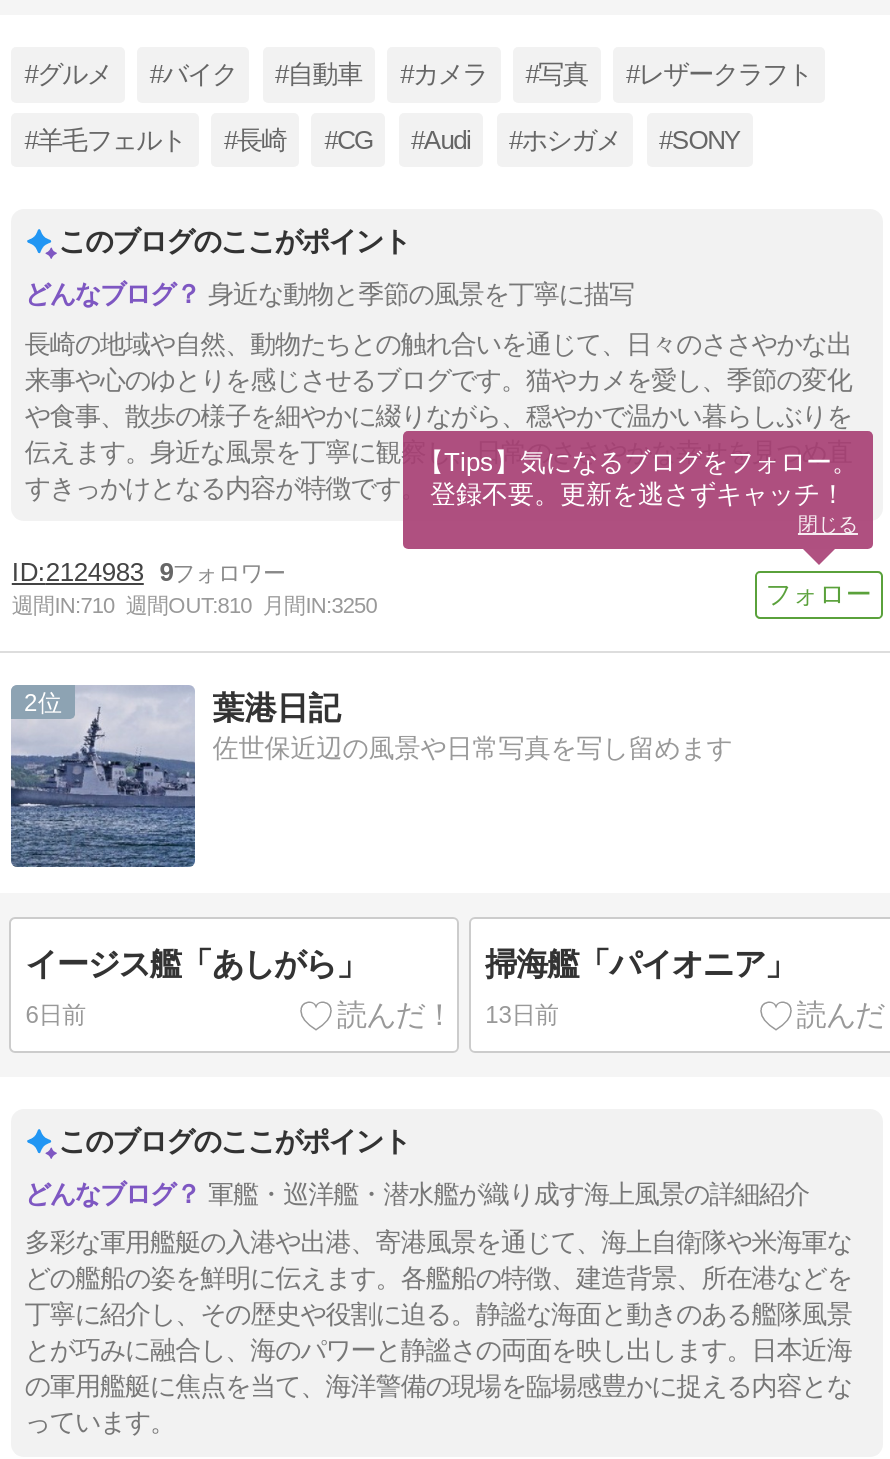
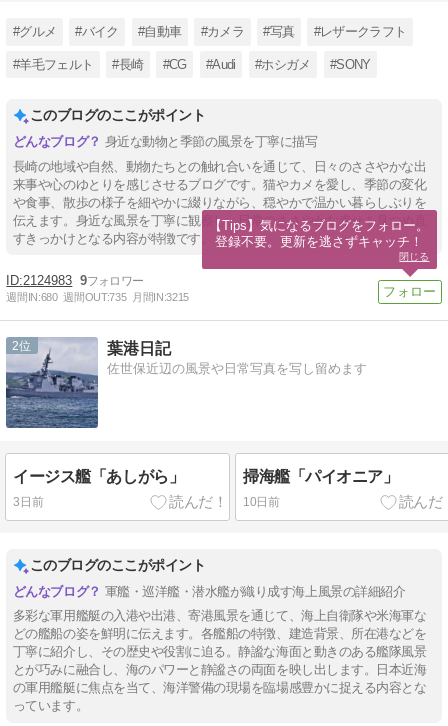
- 週間IN:710 週間OUT:810 月間IN:3250
+ 週間IN:680 週間OUT:735 月間IN:3215

- 6日前
+ 3日前

- 13日前
+ 10日前
